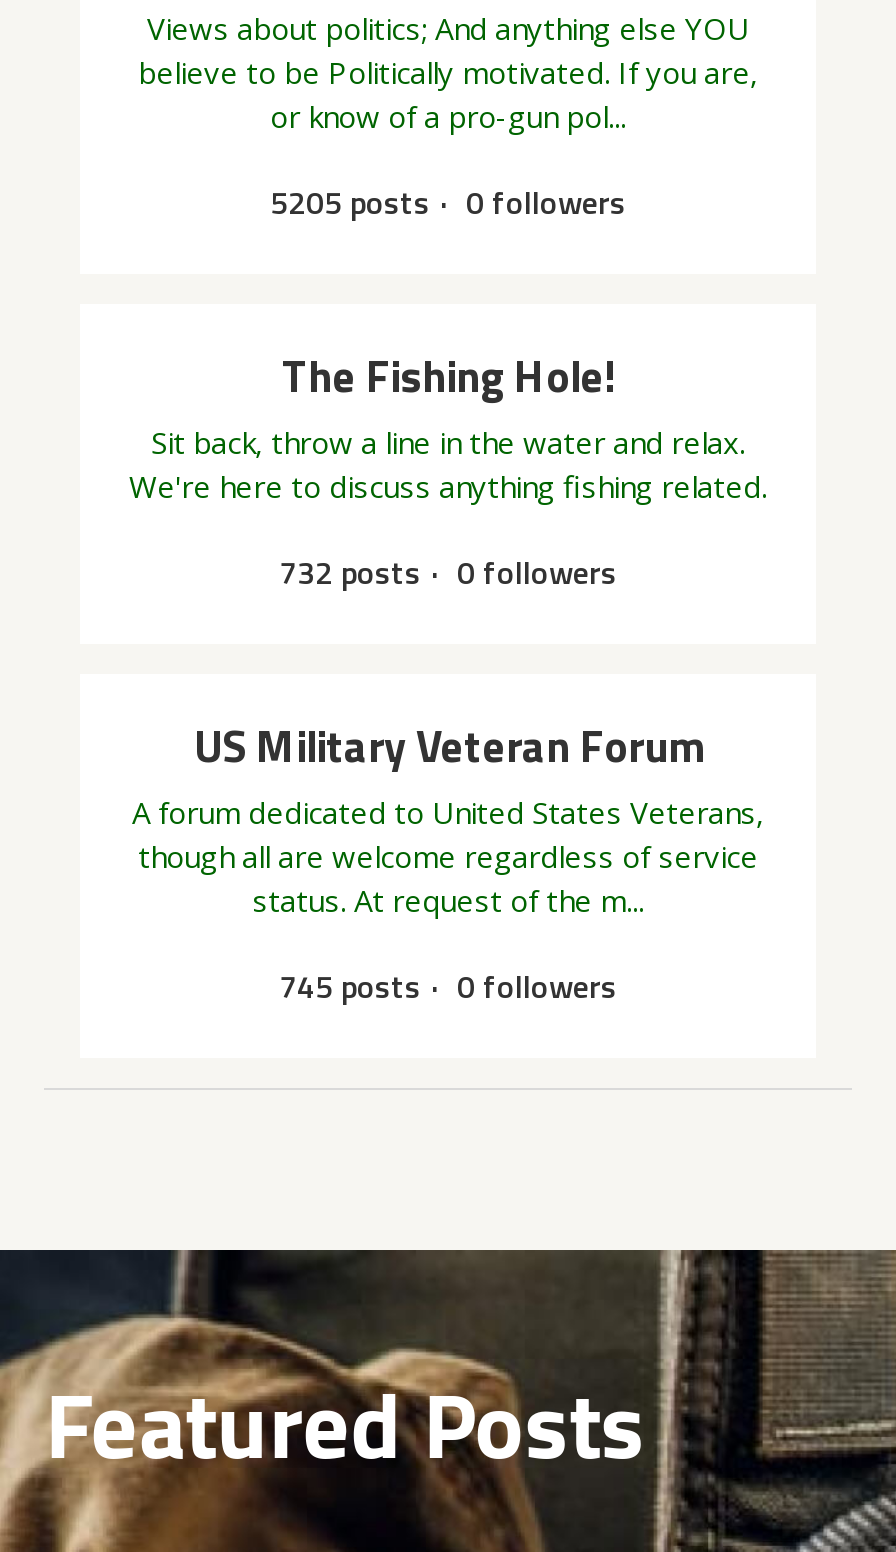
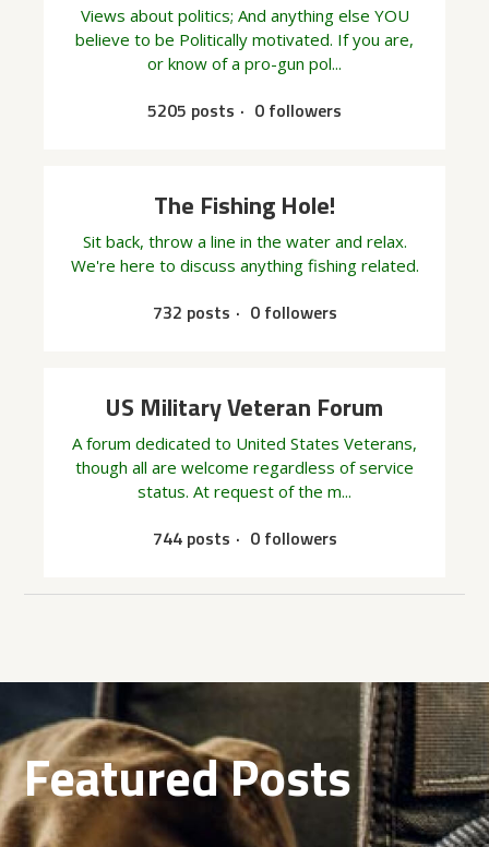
- 745 posts 0 followers
+ 744 posts 0 followers
